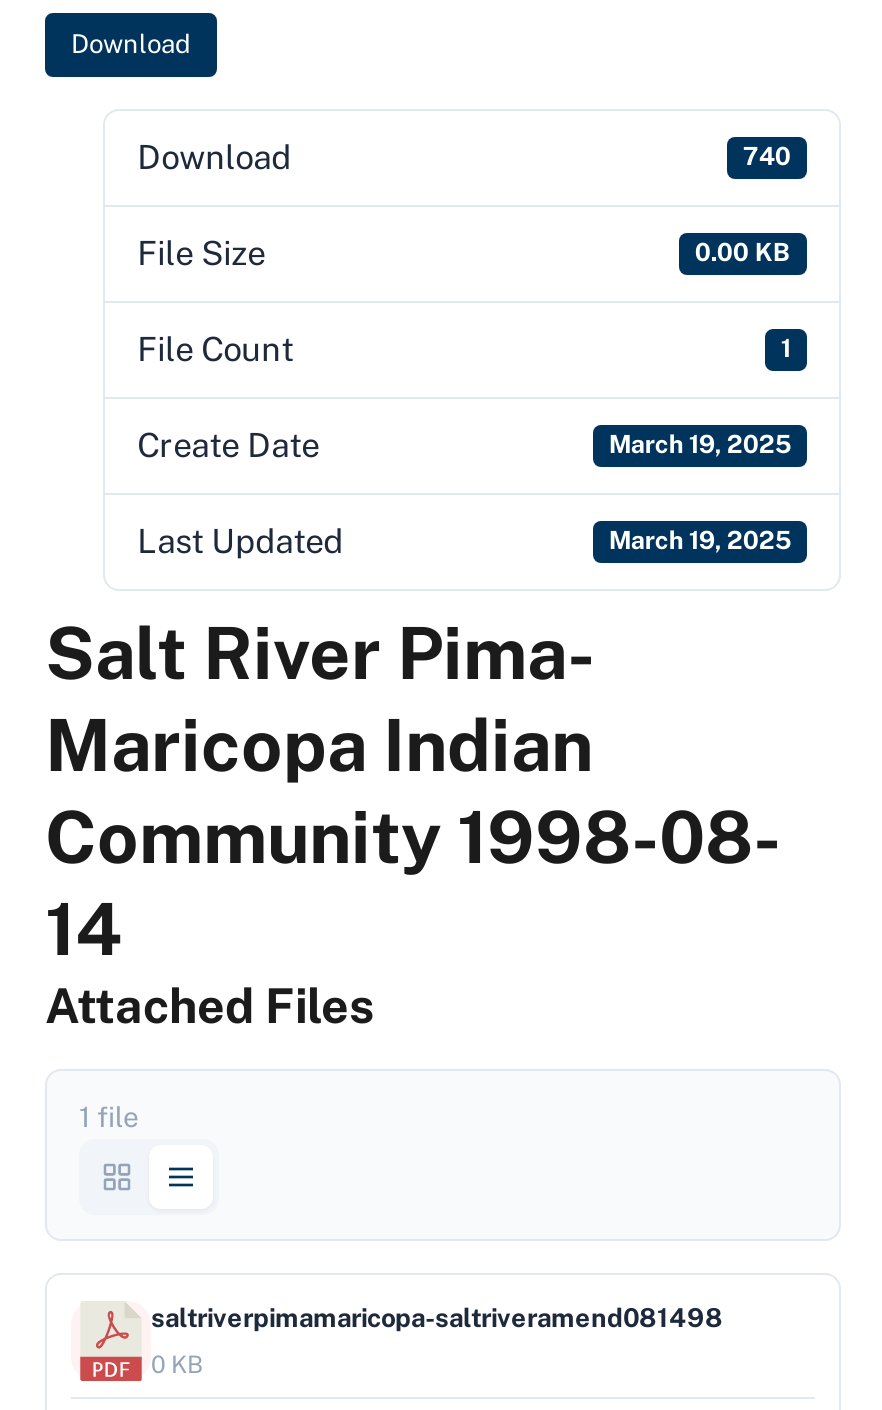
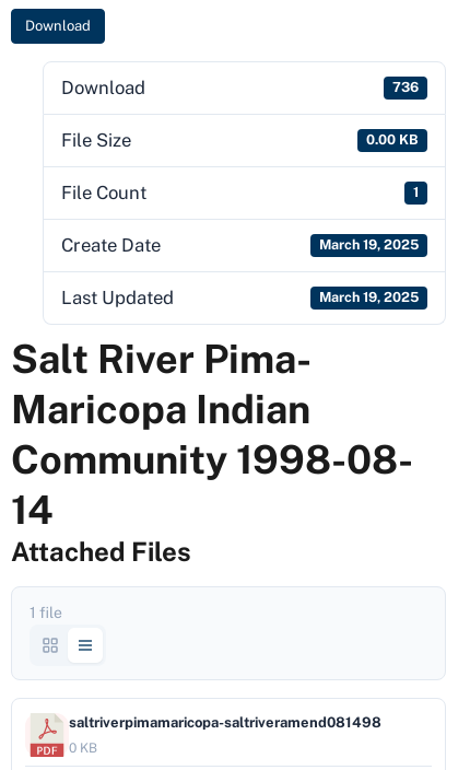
- 740
+ 736
